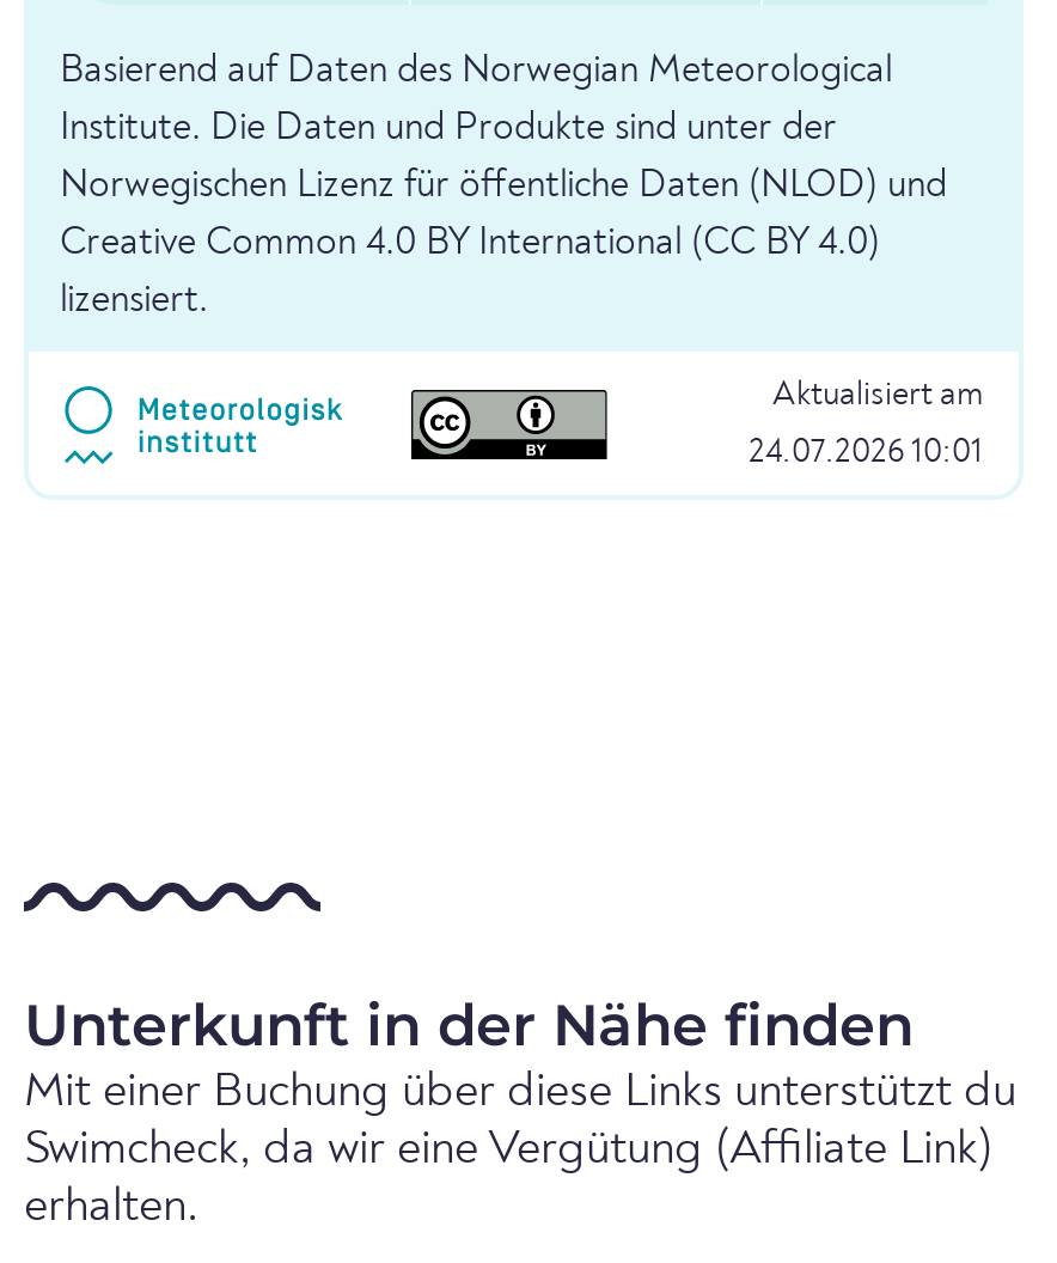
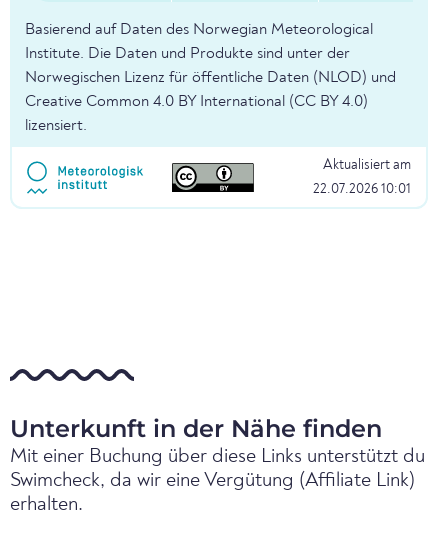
- 24.07.2026 10:01
+ 22.07.2026 10:01
